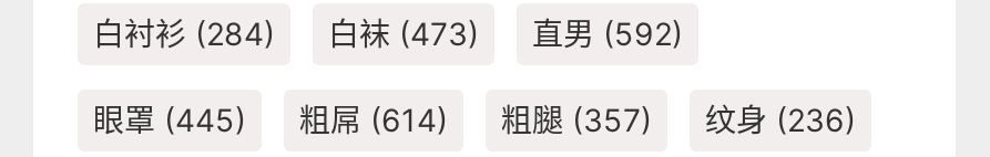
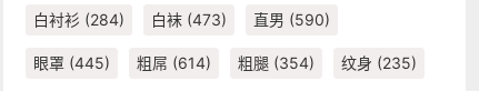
- 白衬衫(284) 白袜(473) 直男(592)
+ 白衬衫(284) 白袜(473) 直男(590)

- 粗腿(357)
+ 粗腿(354)

- 纹身(236)
+ 纹身(235)
